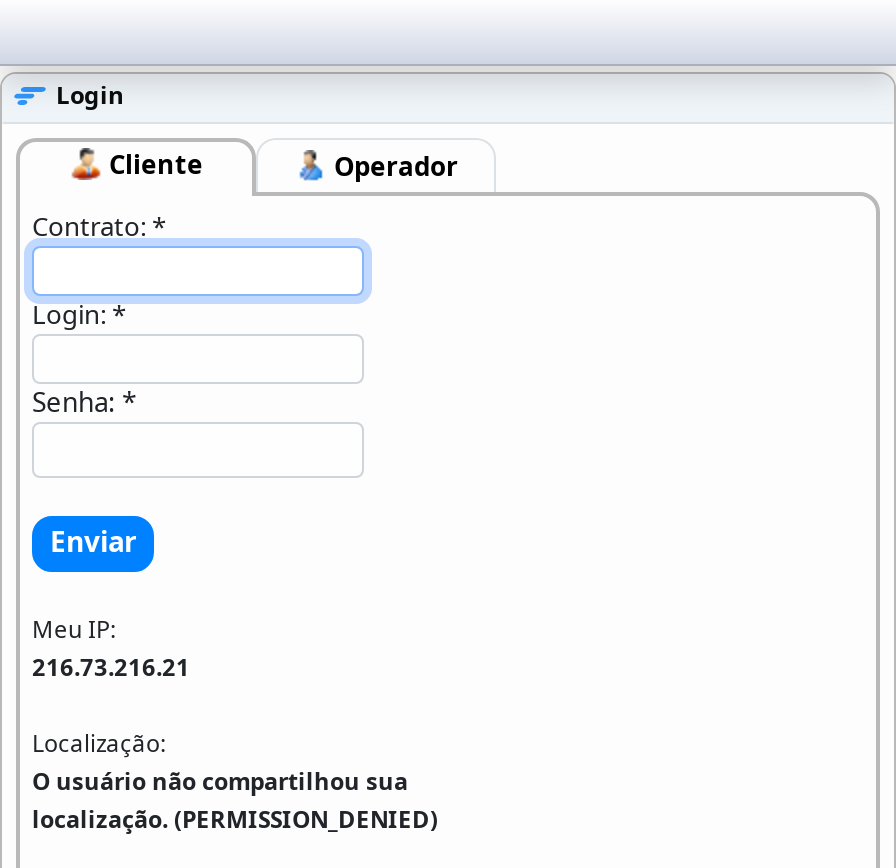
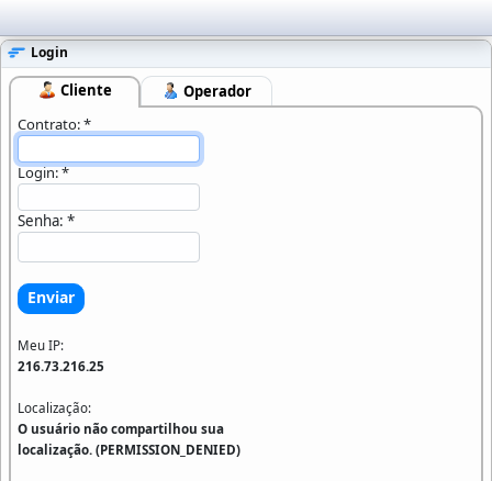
- 216.73.216.21
+ 216.73.216.25
